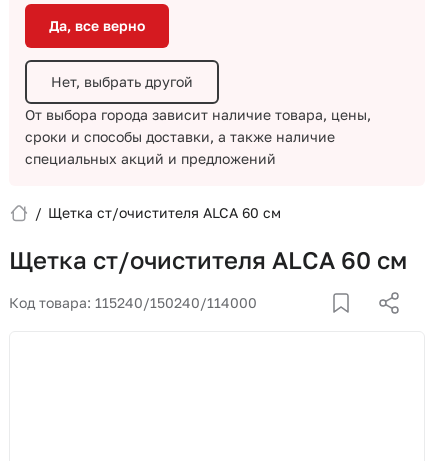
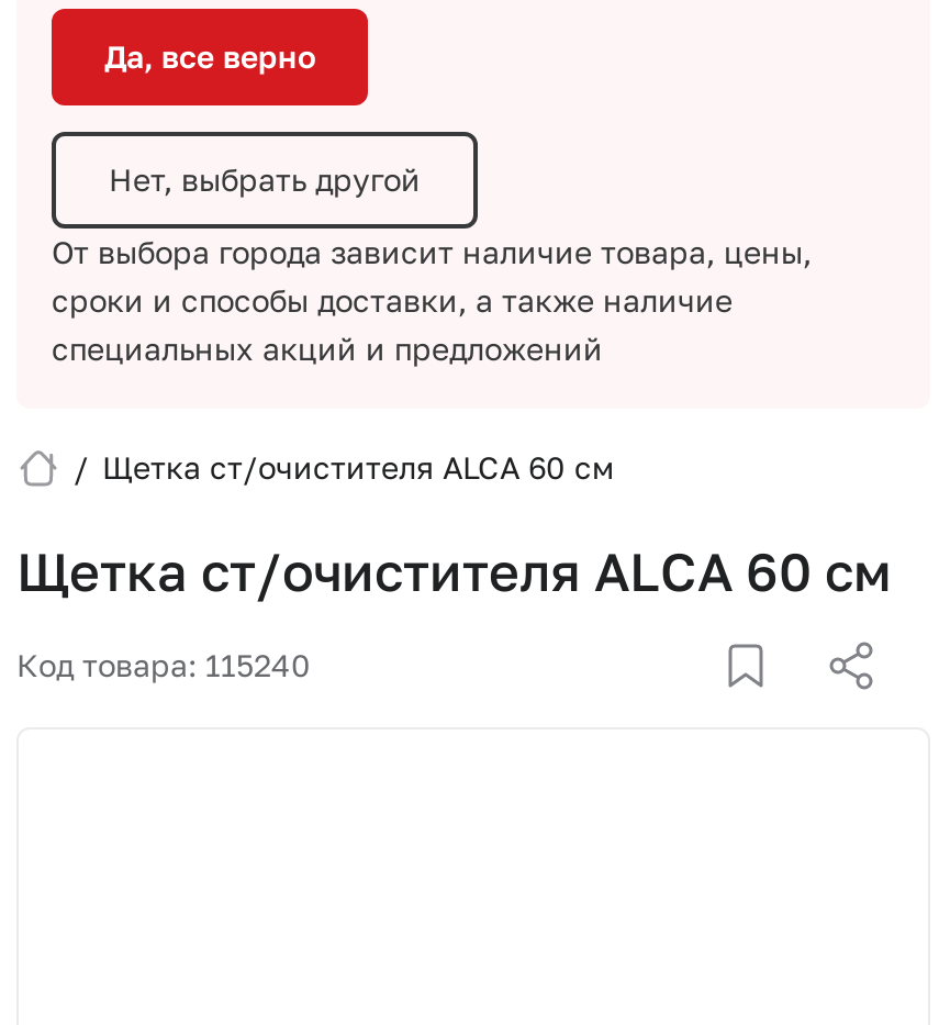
- Код товара: 115240/150240/114000
+ Код товара: 115240
